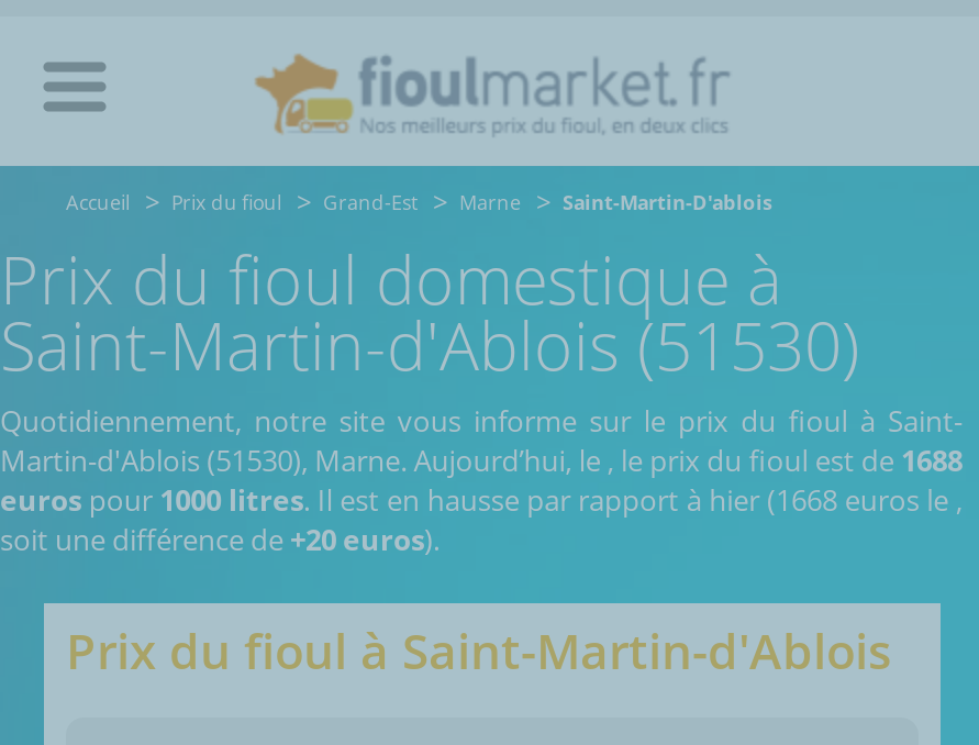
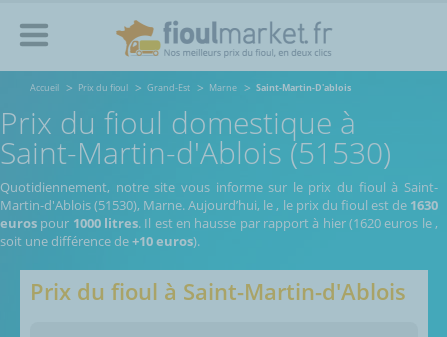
- Martin-d'Ablois (51530), Marne. Aujourd’hui, le, le prix du fioul est de 1688
+ Martin-d'Ablois (51530), Marne. Aujourd’hui, le, le prix du fioul est de 1630

- euros pour 1000 litres. Il est en hausse par rapport à hier (1668 euros le,
+ euros pour 1000 litres. Il est en hausse par rapport à hier (1620 euros le,

- soit une différence de +20 euros).
+ soit une différence de +10 euros).
